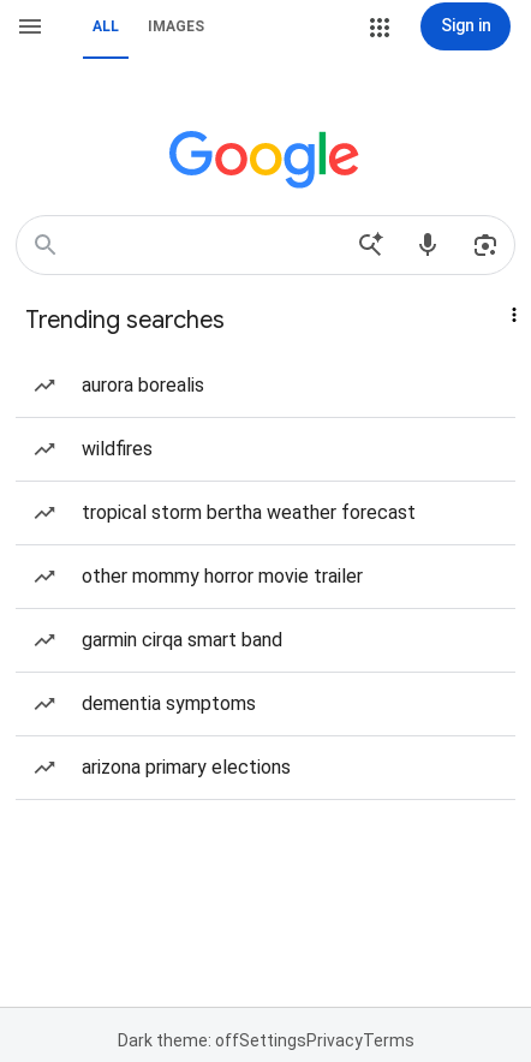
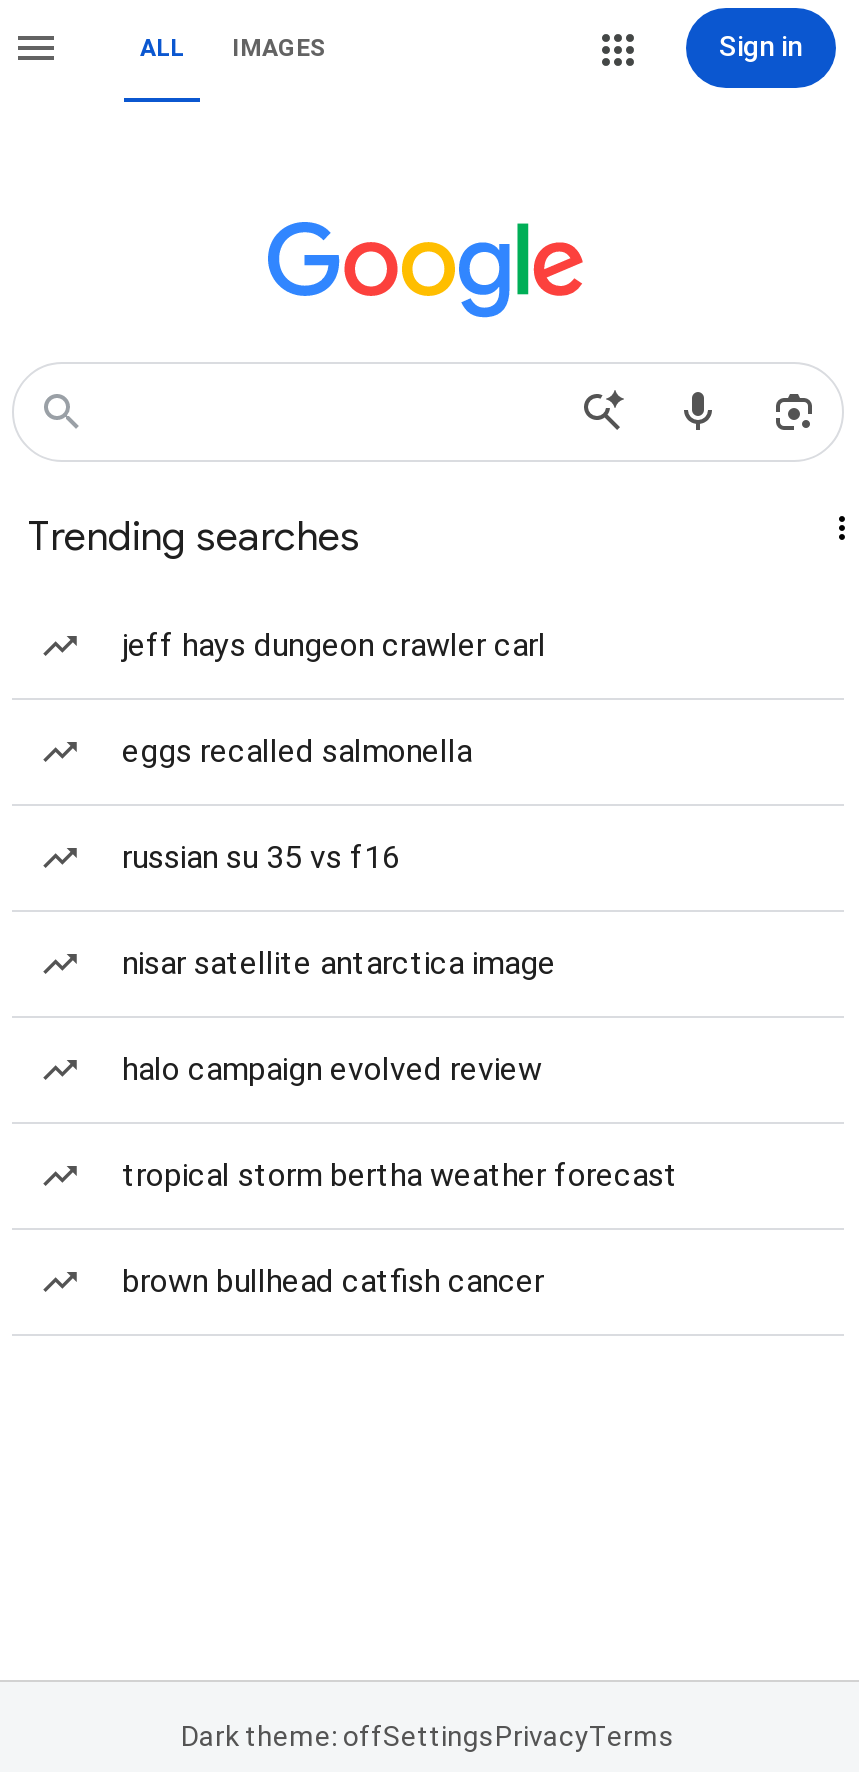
- aurora borealis
- wildfires
+ jeff hays dungeon crawler carl
+ eggs recalled salmonella
+ russian su 35 vs f16
+ nisar satellite antarctica image
+ halo campaign evolved review

moved down: tropical storm bertha weather forecast

- other mommy horror movie trailer
- garmin cirqa smart band
- dementia symptoms
- arizona primary elections
+ brown bullhead catfish cancer
